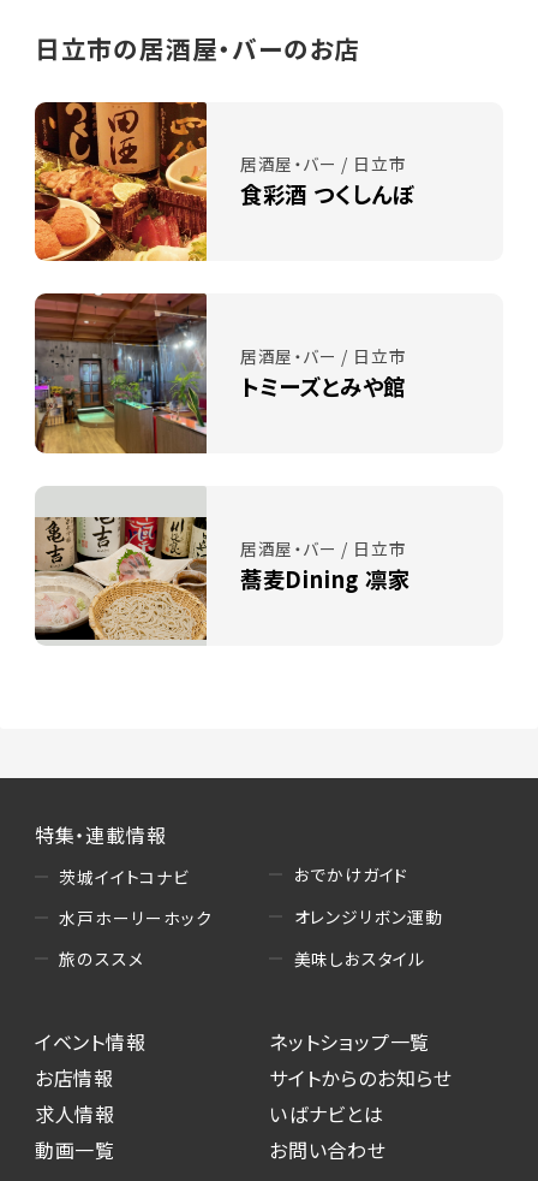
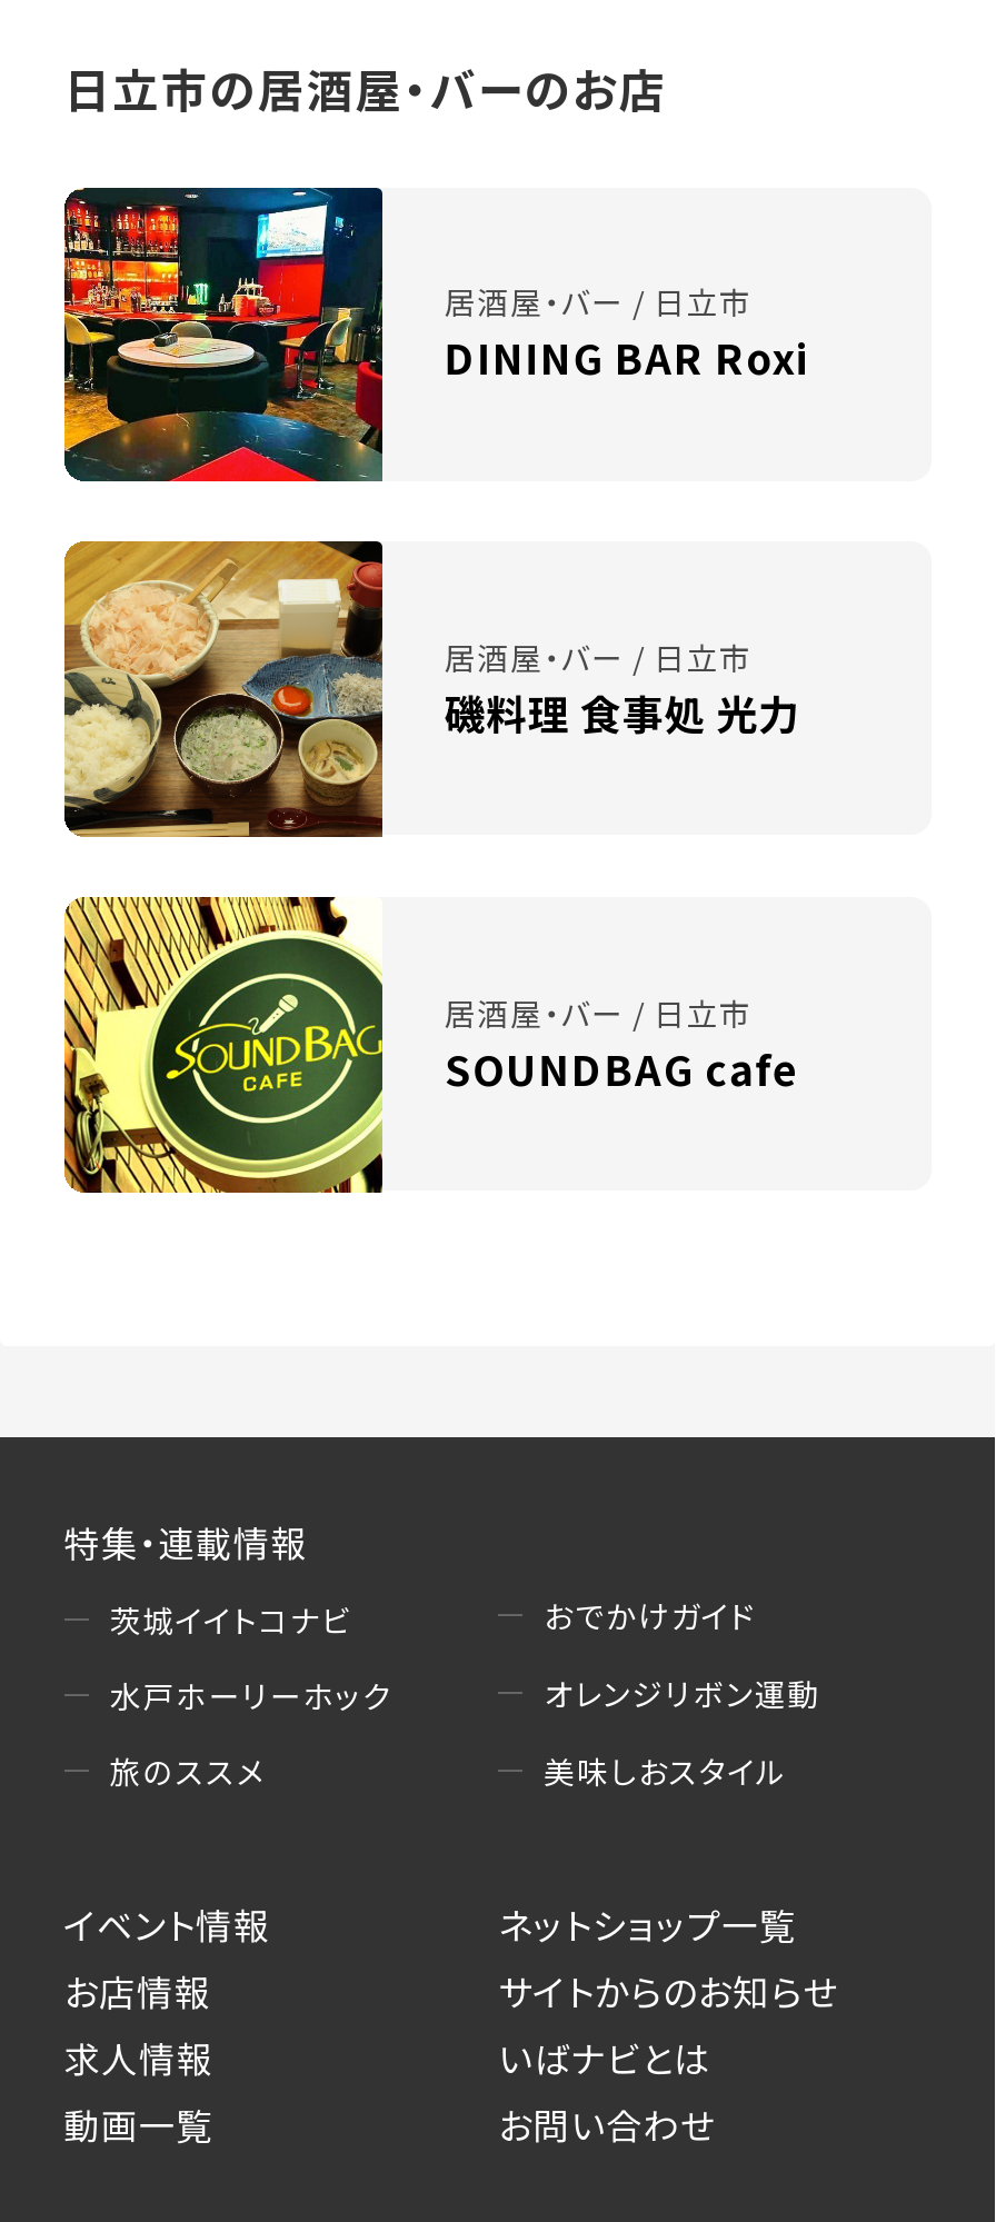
- [image]
- 食彩酒 つくしんぼ
+ [image]
+ DINING BAR Roxi

- [image]
- トミーズとみや館
+ [image]
+ 磯料理 食事処 光力

- [image]
- 蕎麦Dining 凛家
+ [image]
+ SOUNDBAG cafe
